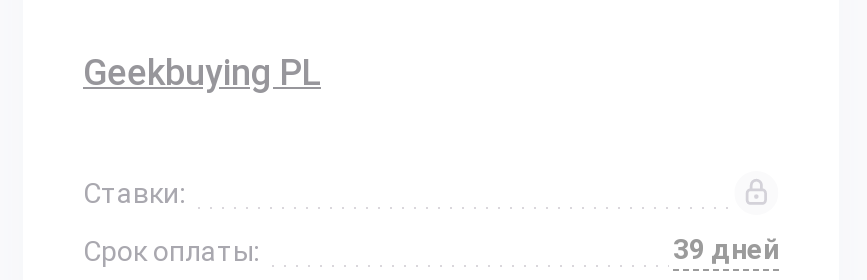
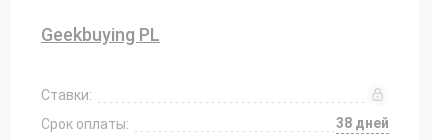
- 39 дней
+ 38 дней
